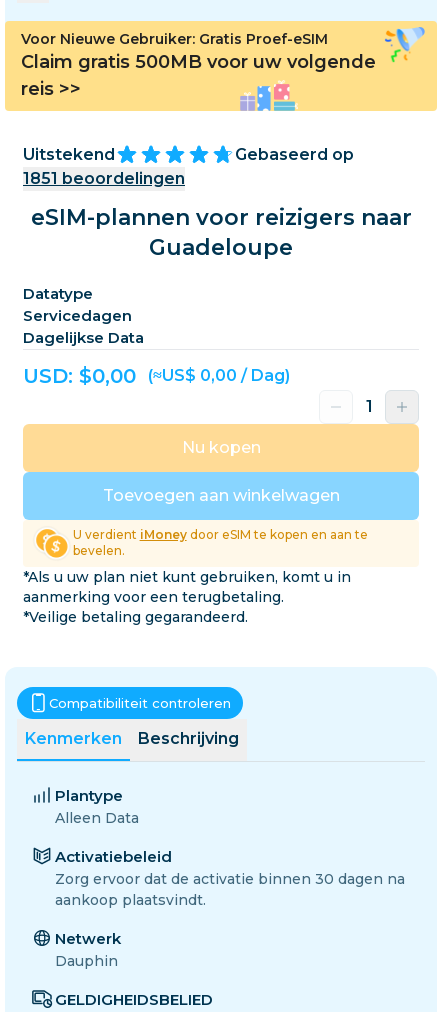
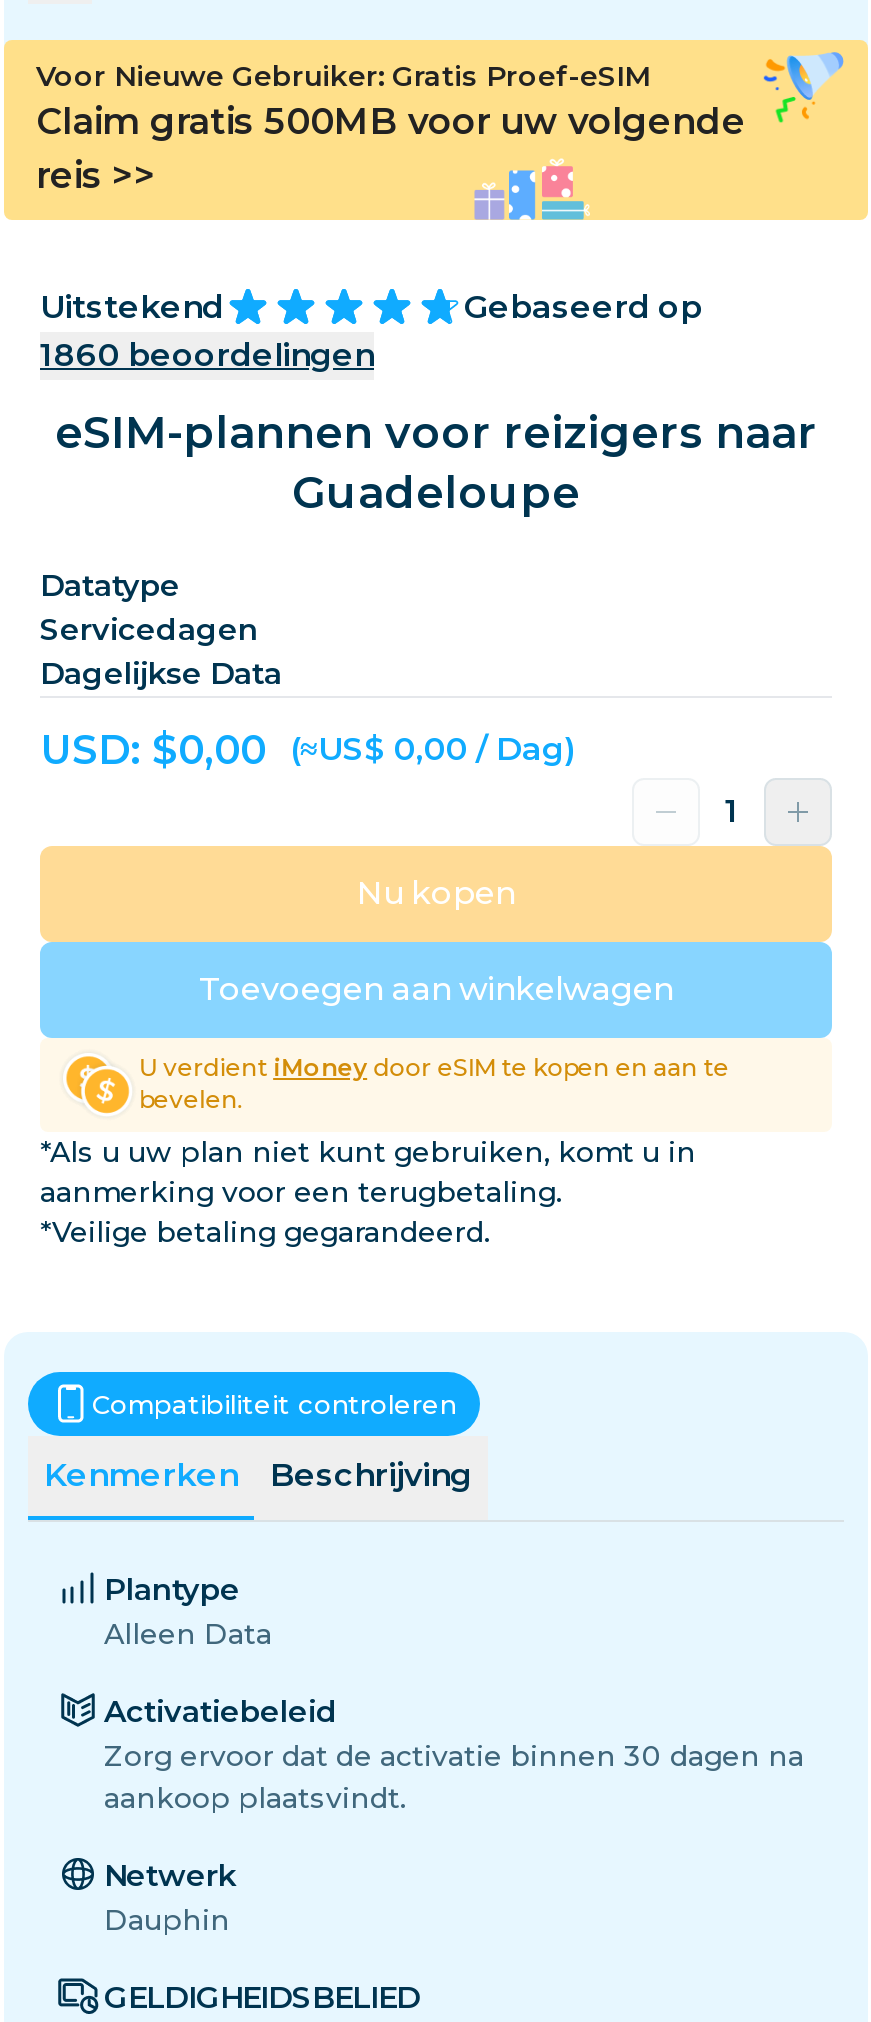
- 1851 beoordelingen
+ 1860 beoordelingen
